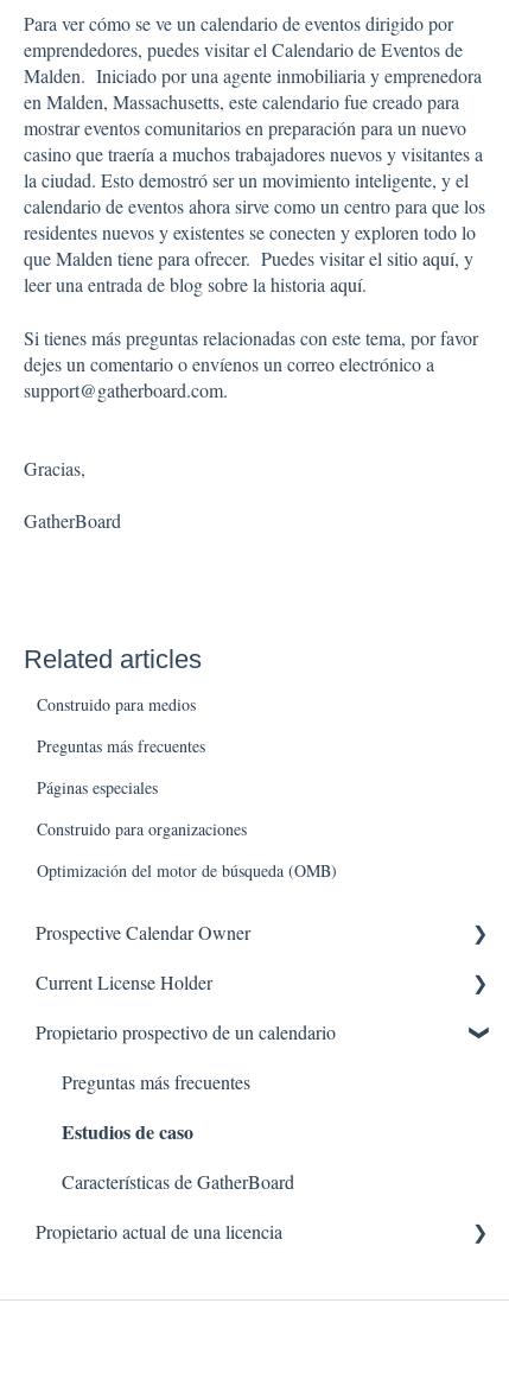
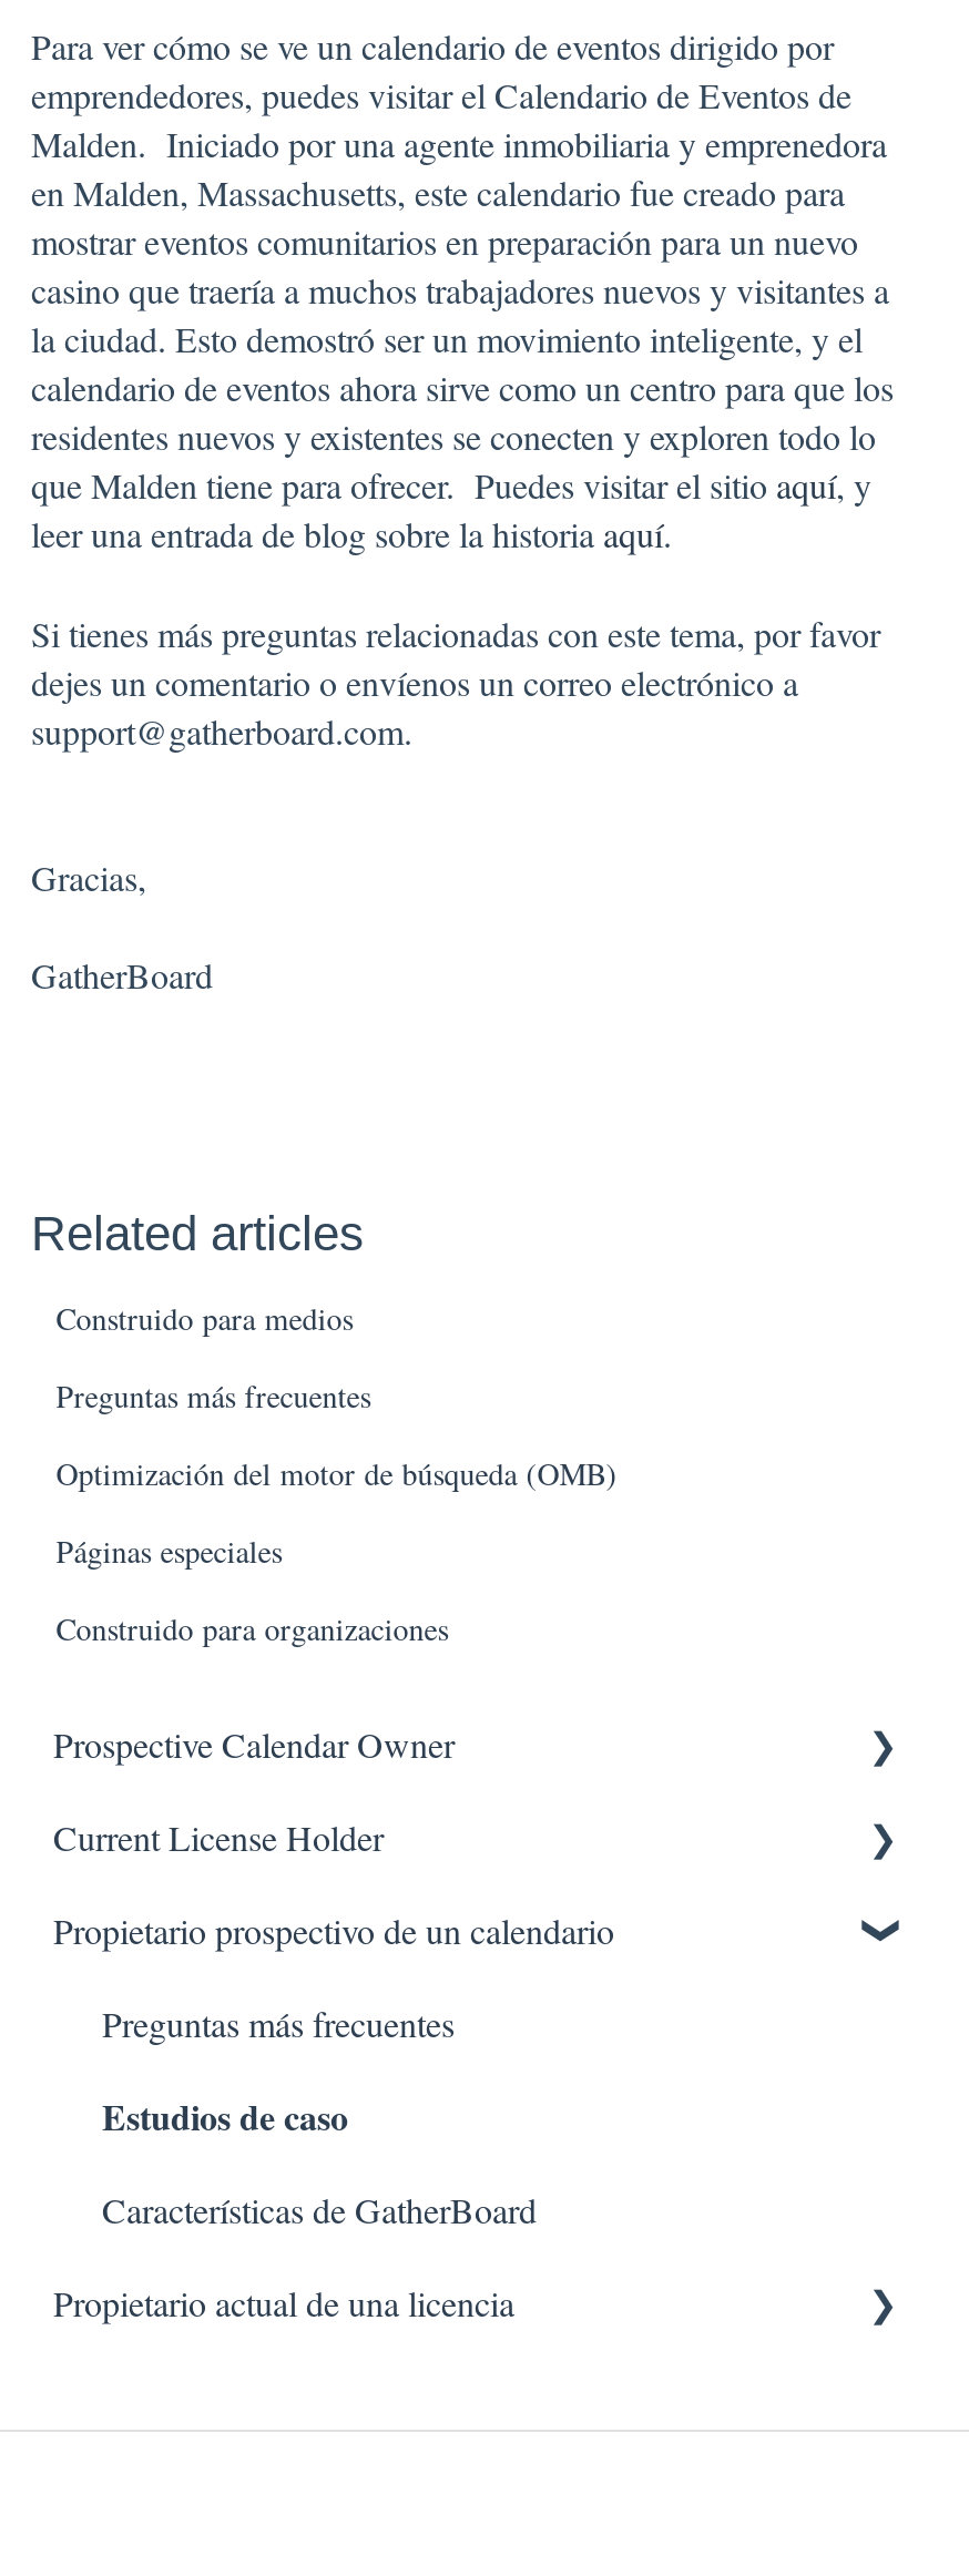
moved down: Páginas especiales | Construido para organizaciones

moved up: Optimización del motor de búsqueda (OMB)
